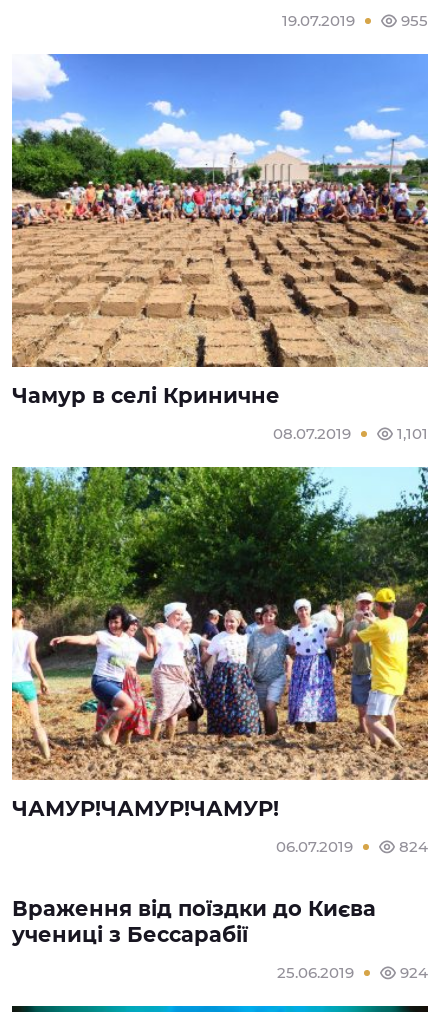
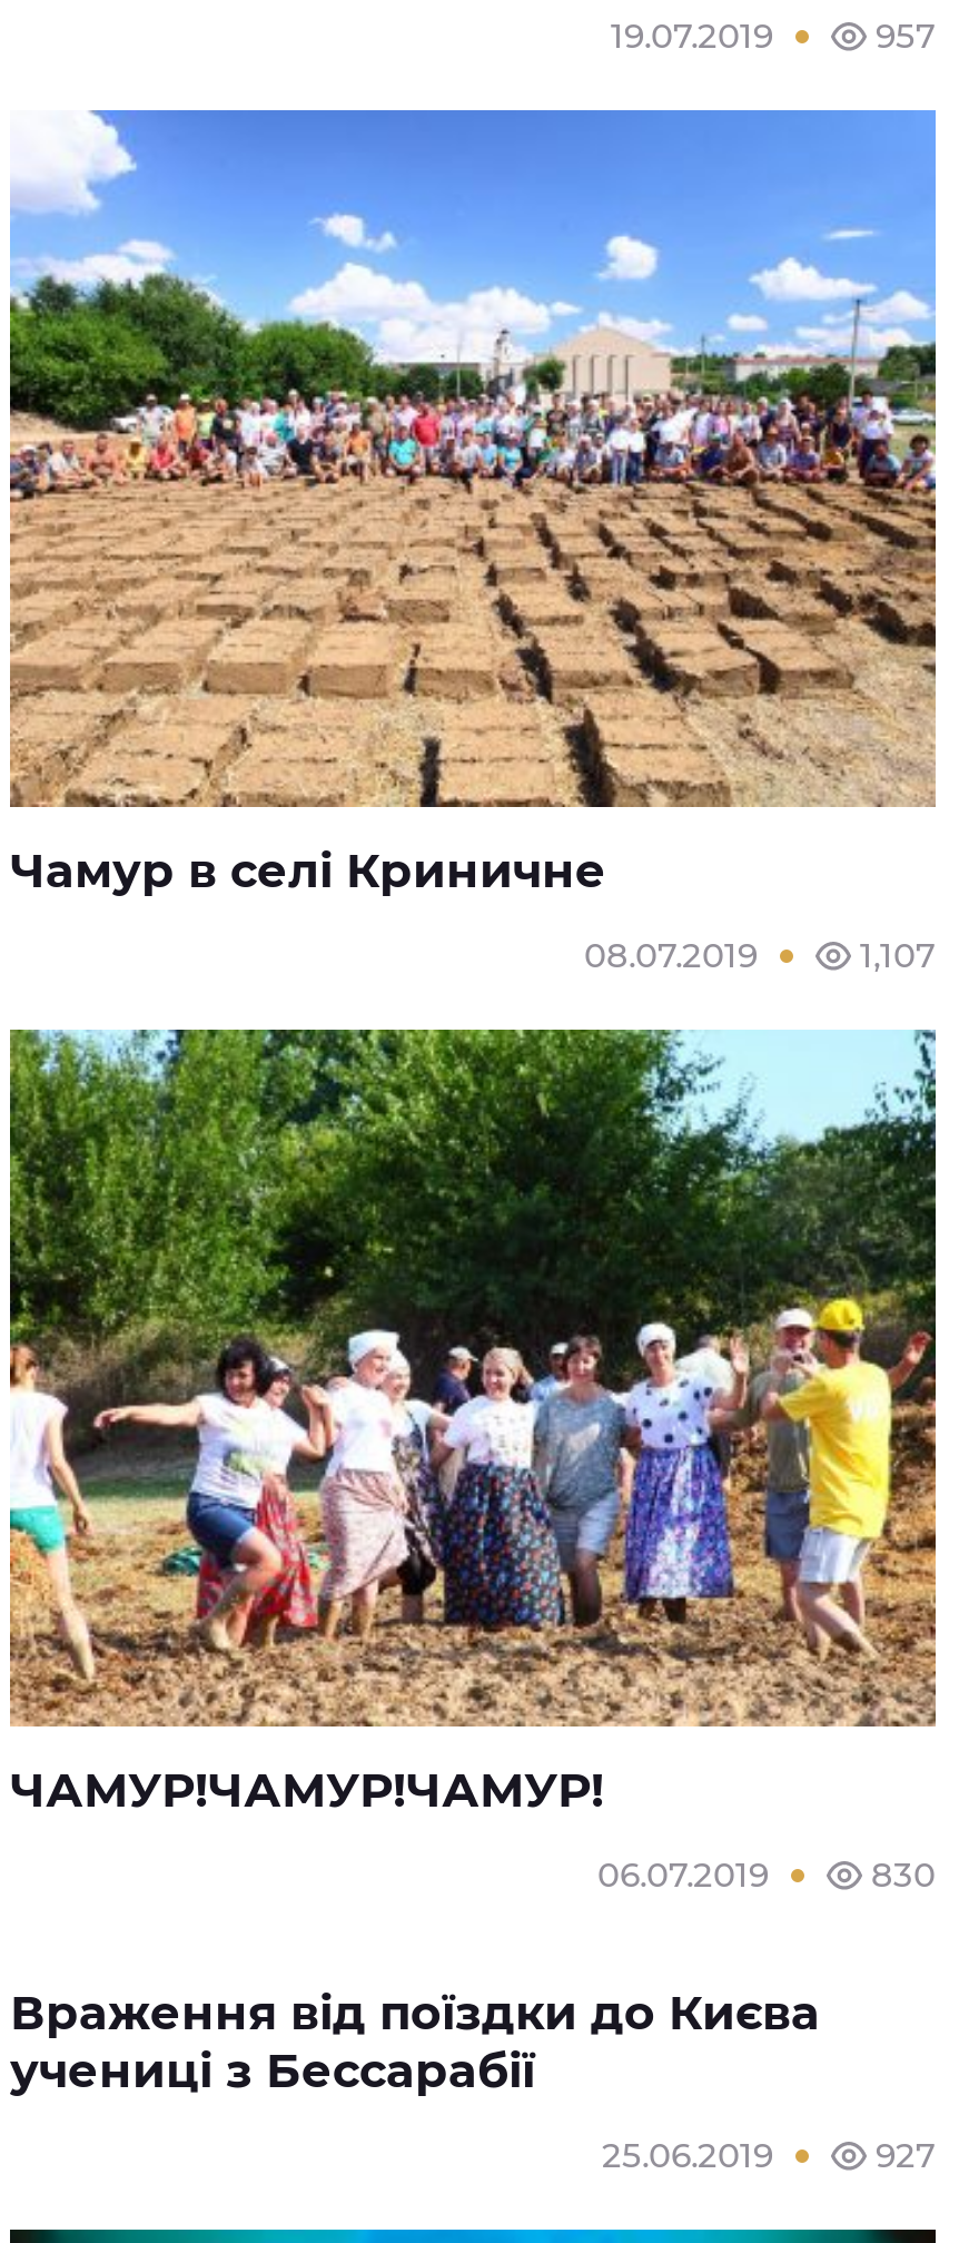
- 955
+ 957

- 1,101
+ 1,107

- 824
+ 830

- 924
+ 927
